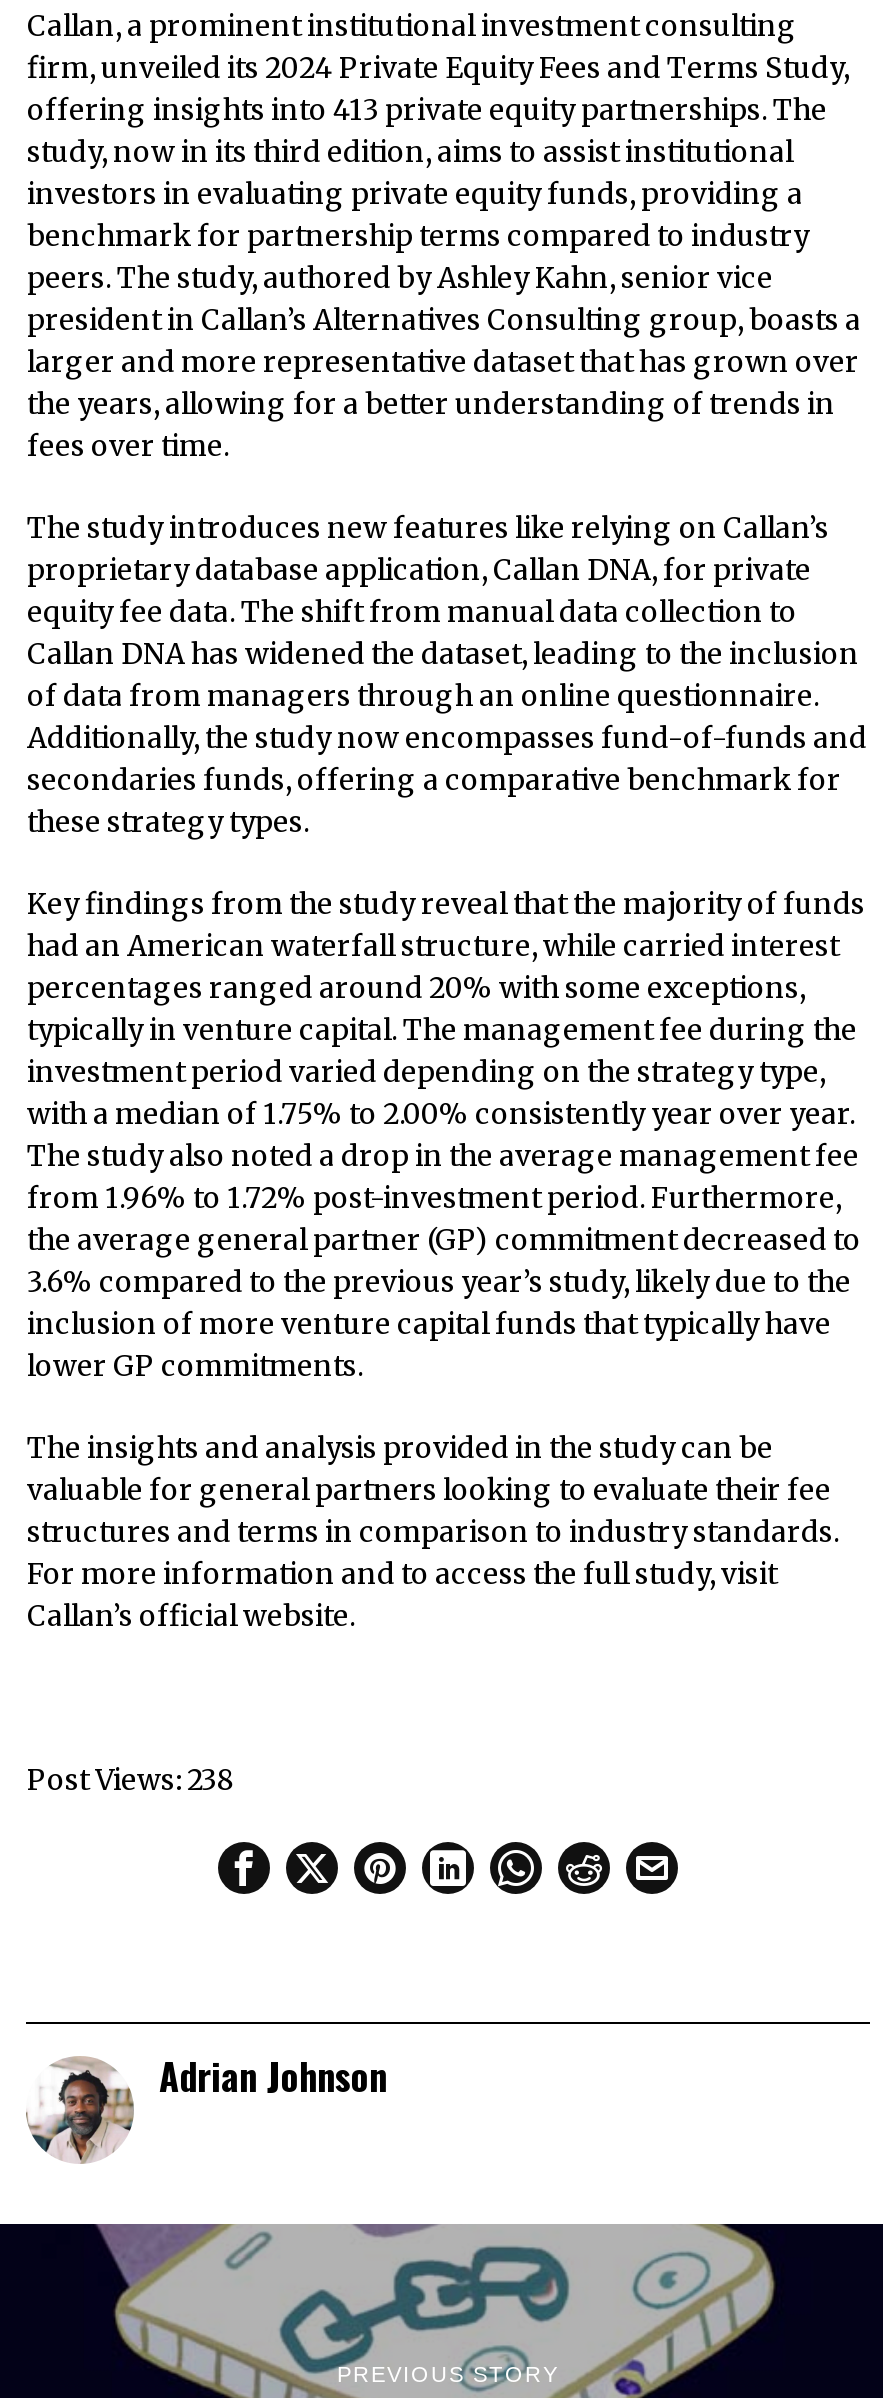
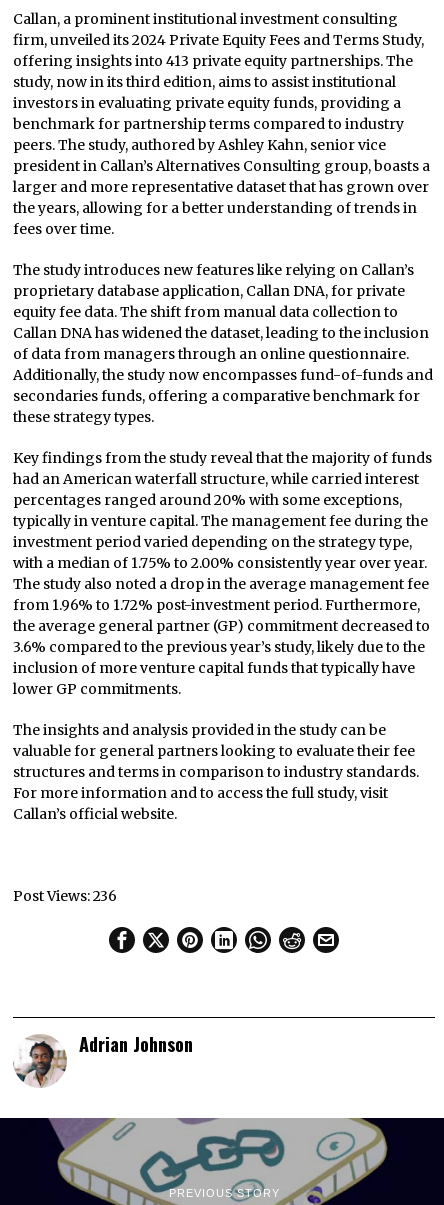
- Post Views: 238
+ Post Views: 236
